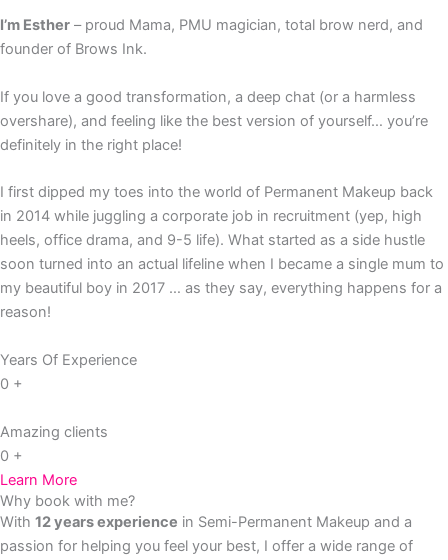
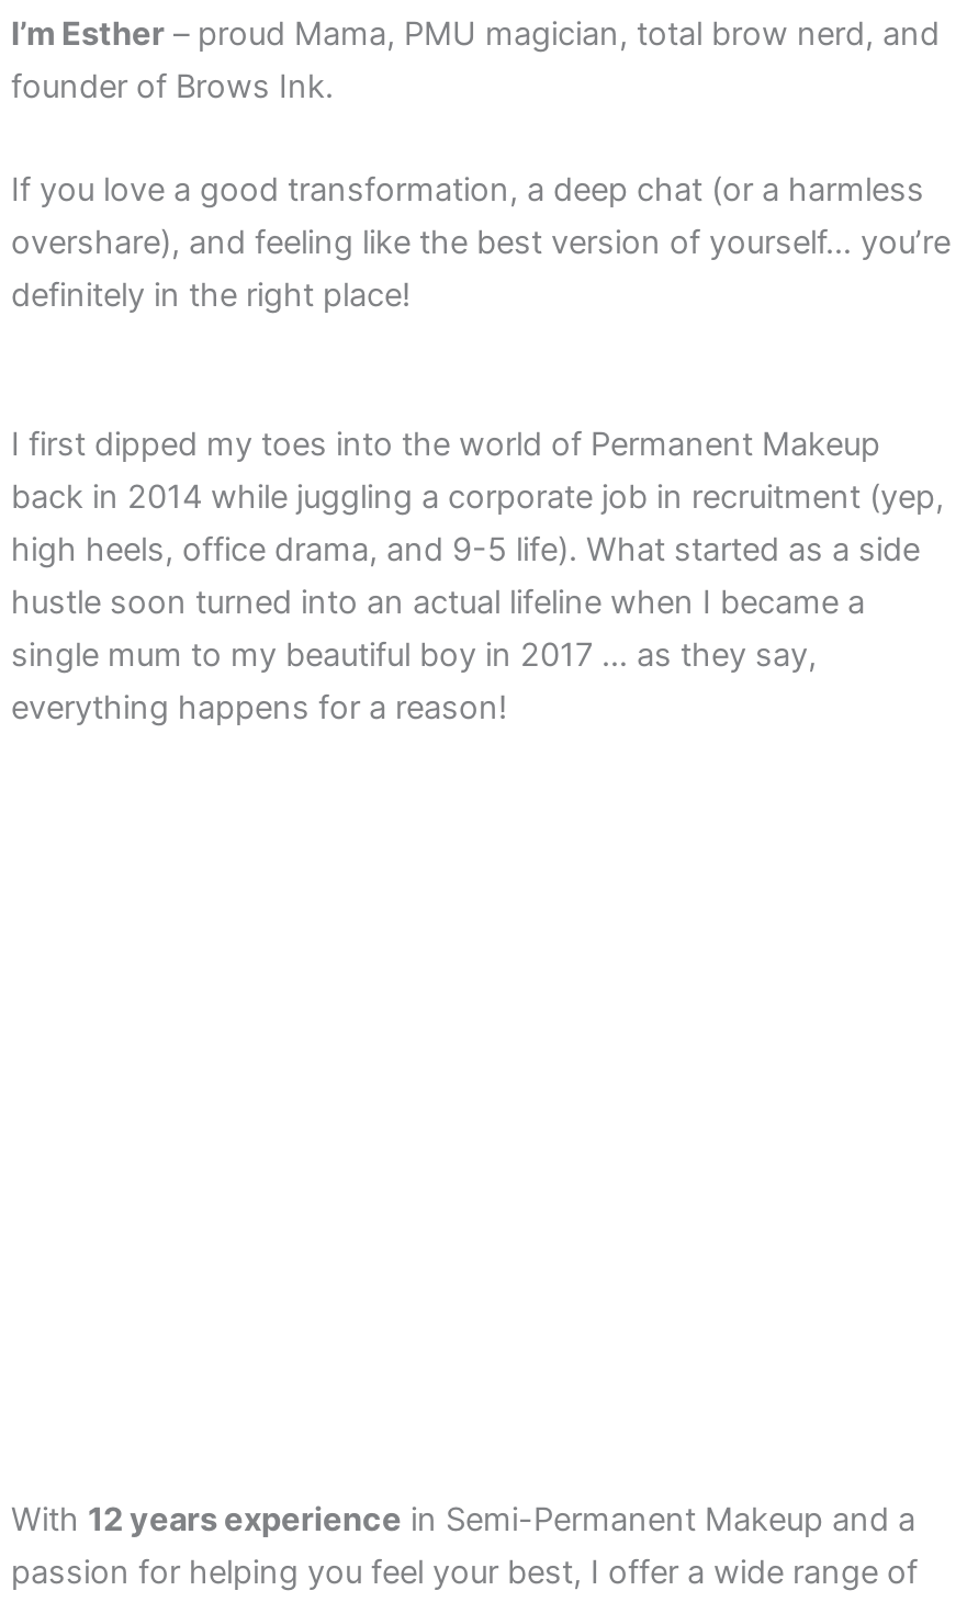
- I first dipped my toes into the world of Permanent Makeup back
- in 2014 while juggling a corporate job in recruitment (yep, high
- heels, office drama, and 9-5 life). What started as a side hustle
- soon turned into an actual lifeline when I became a single mum to
- my beautiful boy in 2017 … as they say, everything happens for a
- reason!
- Years Of Experience
- 0 +
- Amazing clients
- 0 +
- Learn More
- Why book with me?
+ I first dipped my toes into the world of Permanent Makeup
+ back in 2014 while juggling a corporate job in recruitment (yep,
+ high heels, office drama, and 9-5 life). What started as a side
+ hustle soon turned into an actual lifeline when I became a
+ single mum to my beautiful boy in 2017 … as they say,
+ everything happens for a reason!
